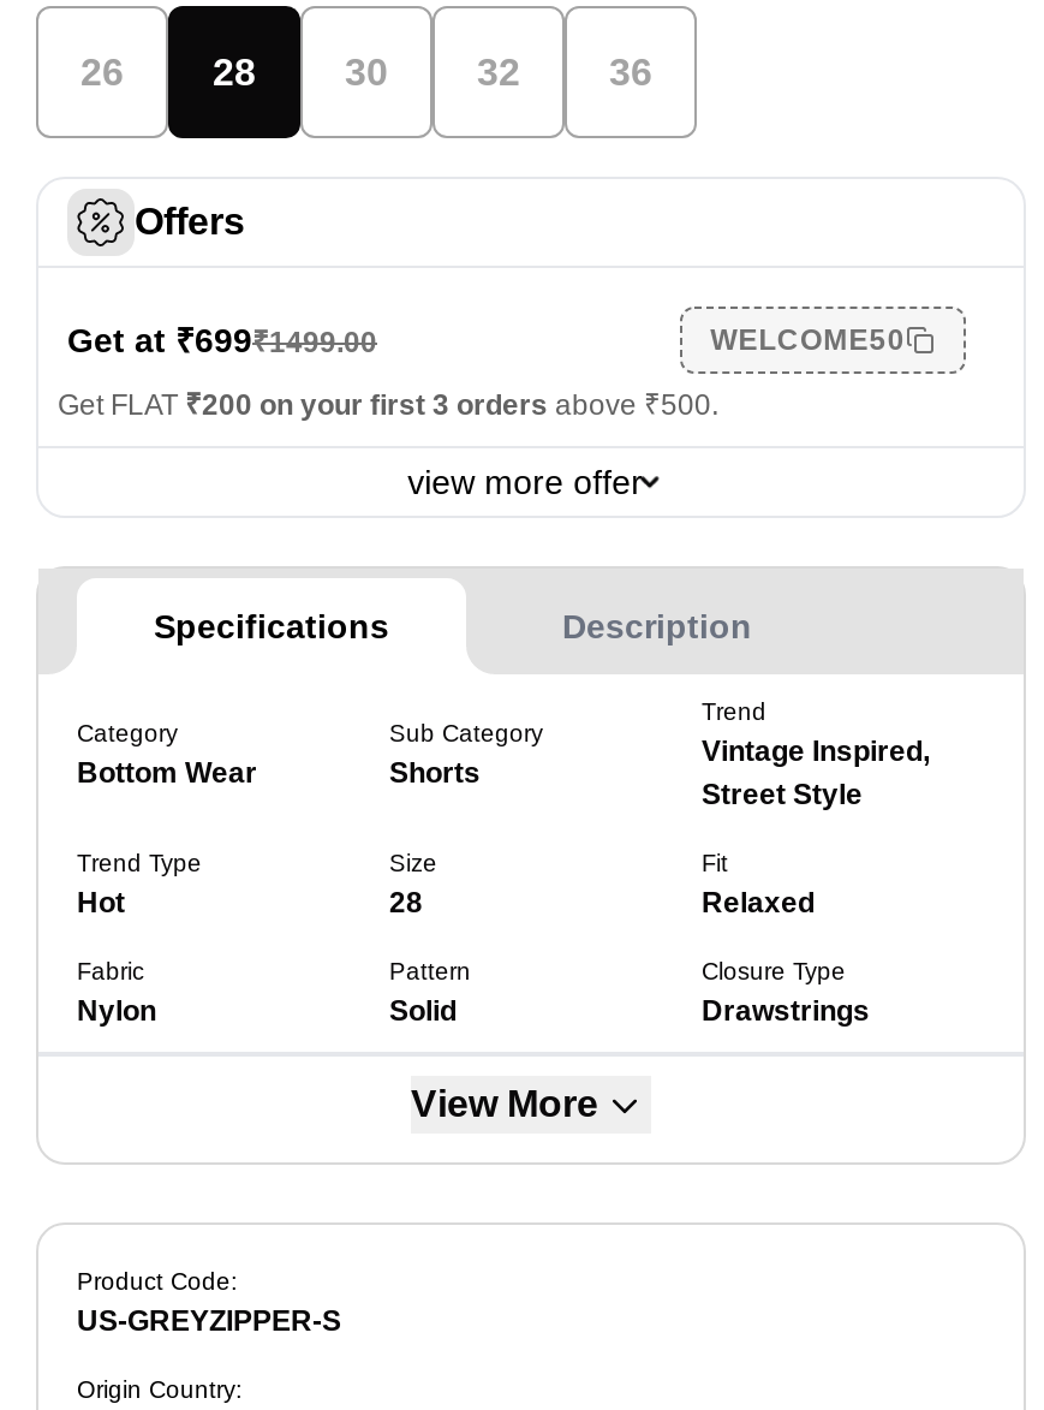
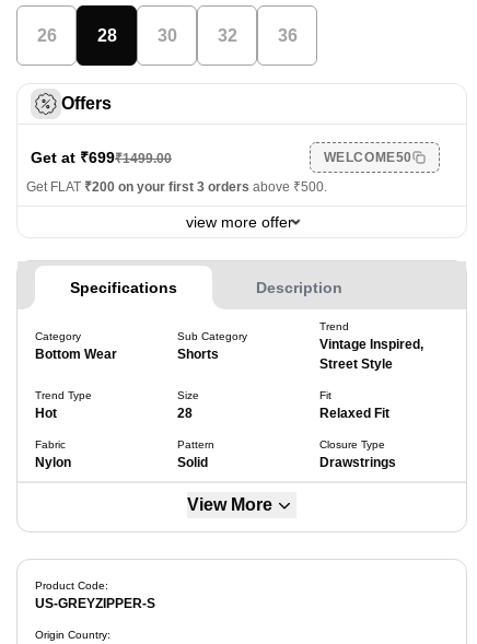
- Relaxed
+ Relaxed Fit
